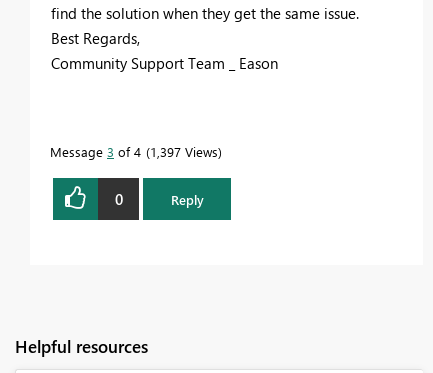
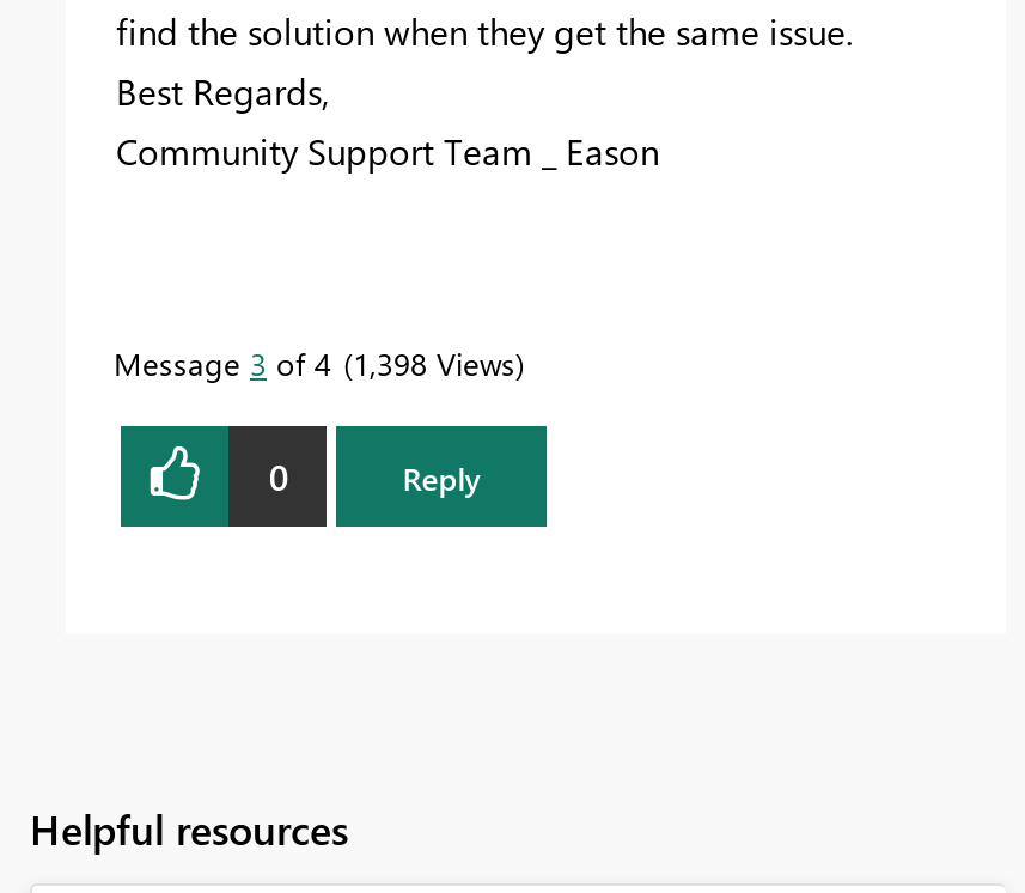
- Message 3 of 4 1,397 Views
+ Message 3 of 4 1,398 Views
